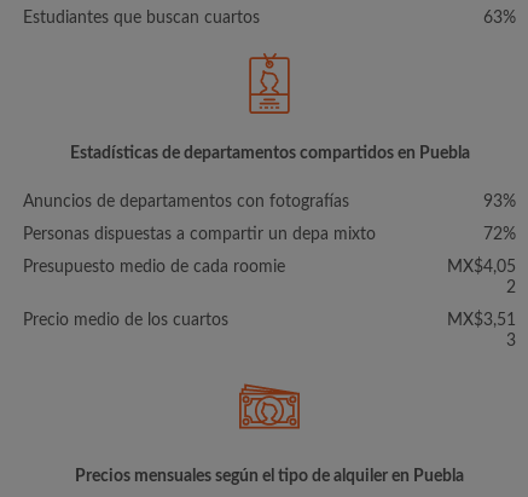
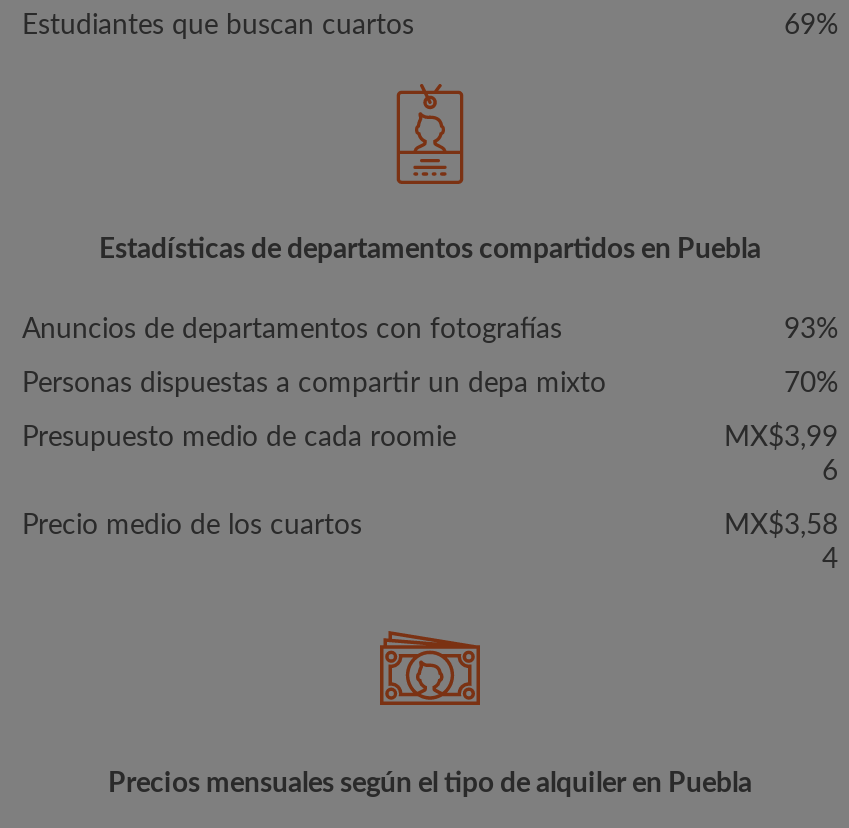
- 63%
+ 69%

- 72%
+ 70%

- MX$4,05
- 2
+ MX$3,99
+ 6

- MX$3,51
- 3
+ MX$3,58
+ 4
